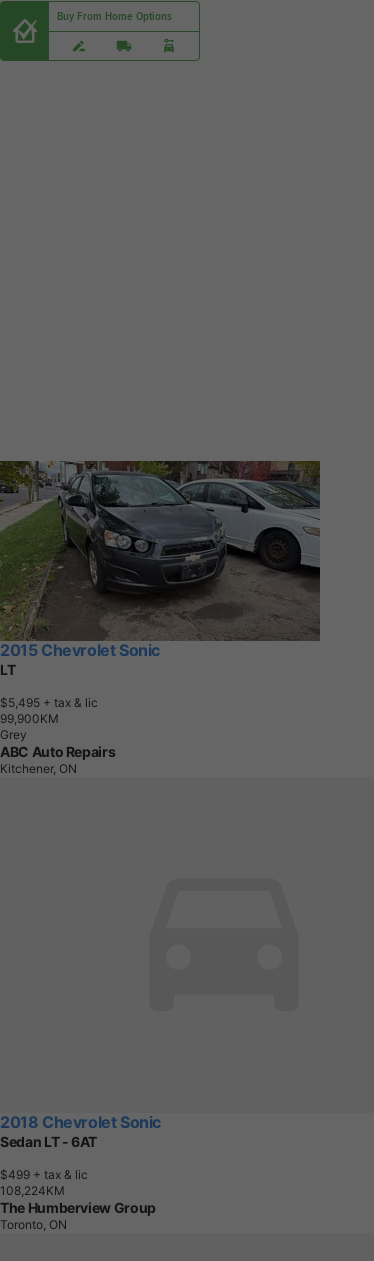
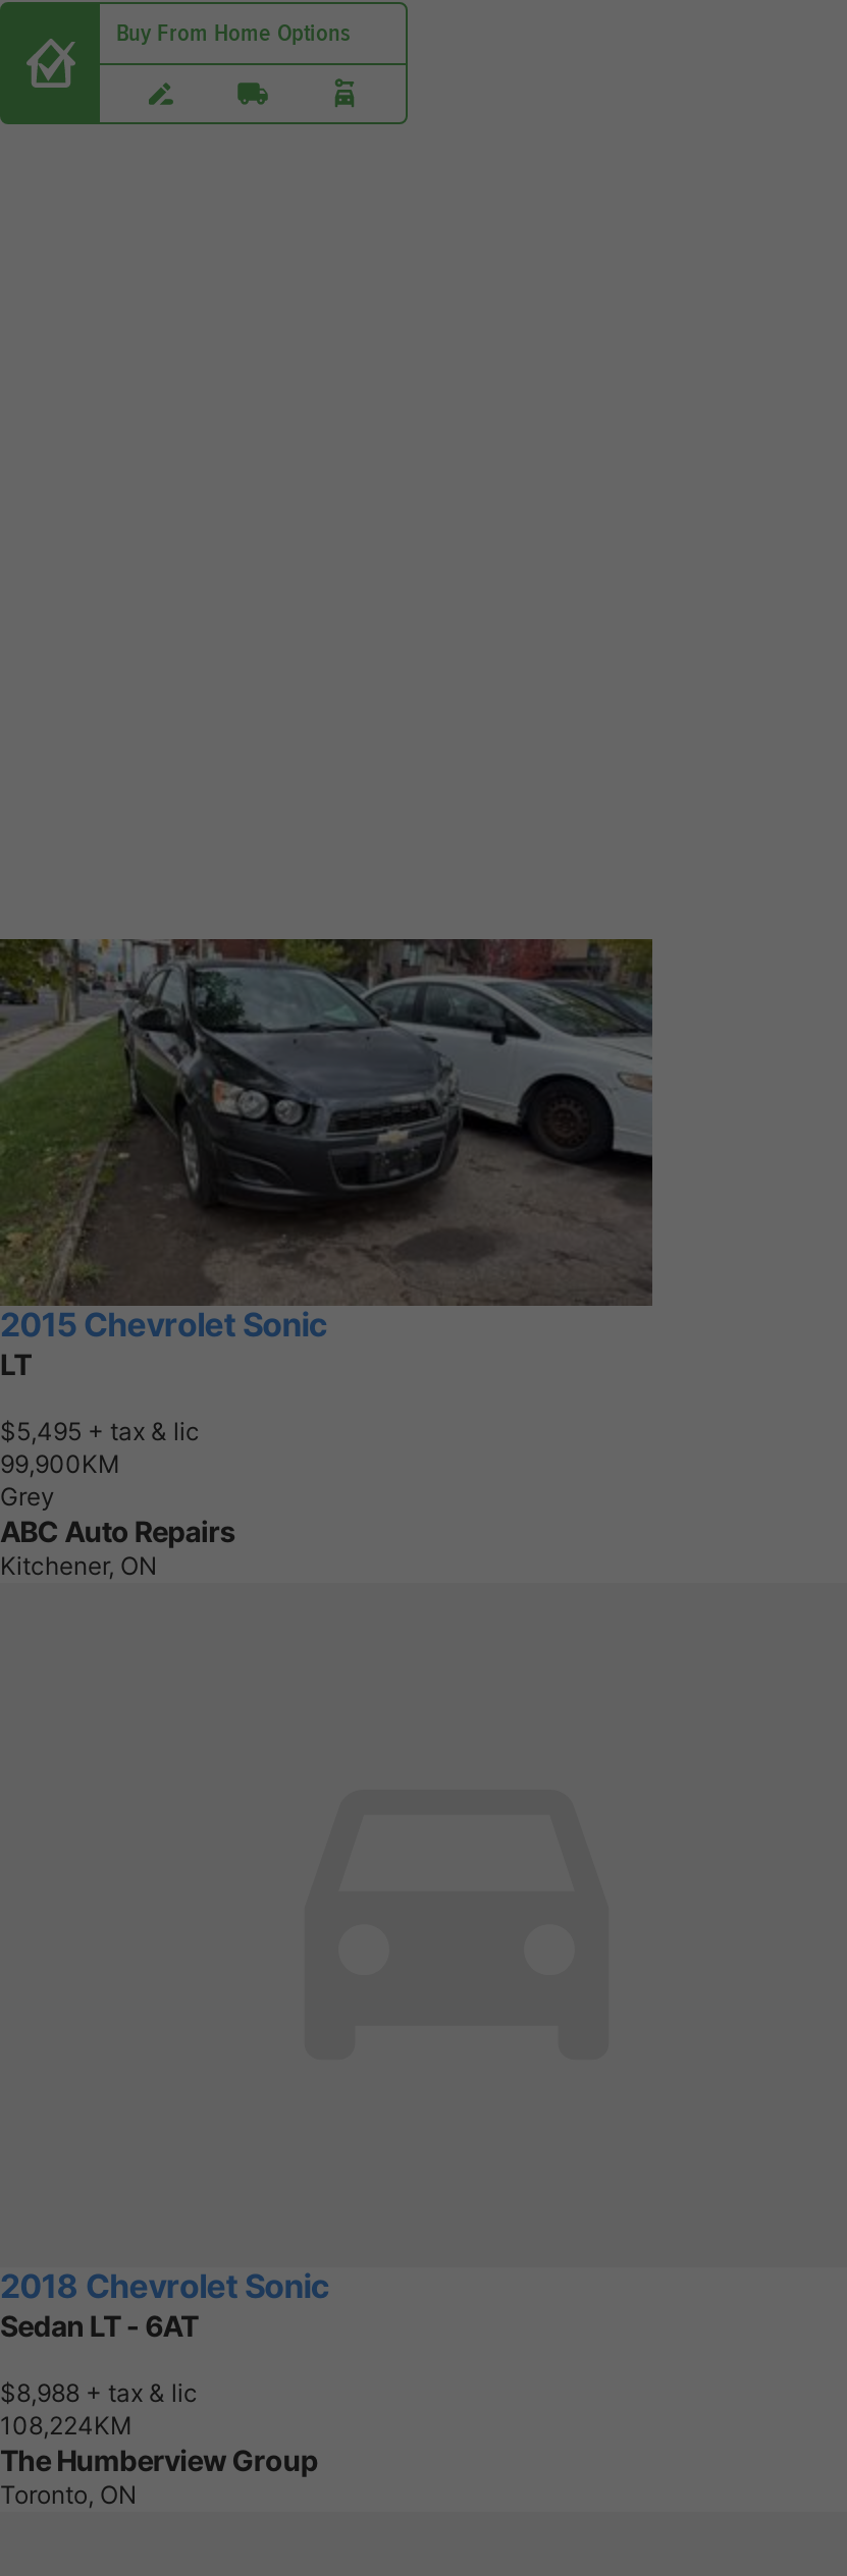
- $499 + tax & lic
+ $8,988 + tax & lic
